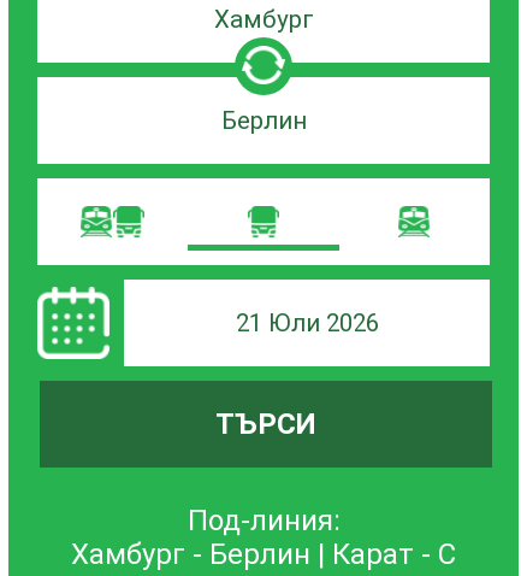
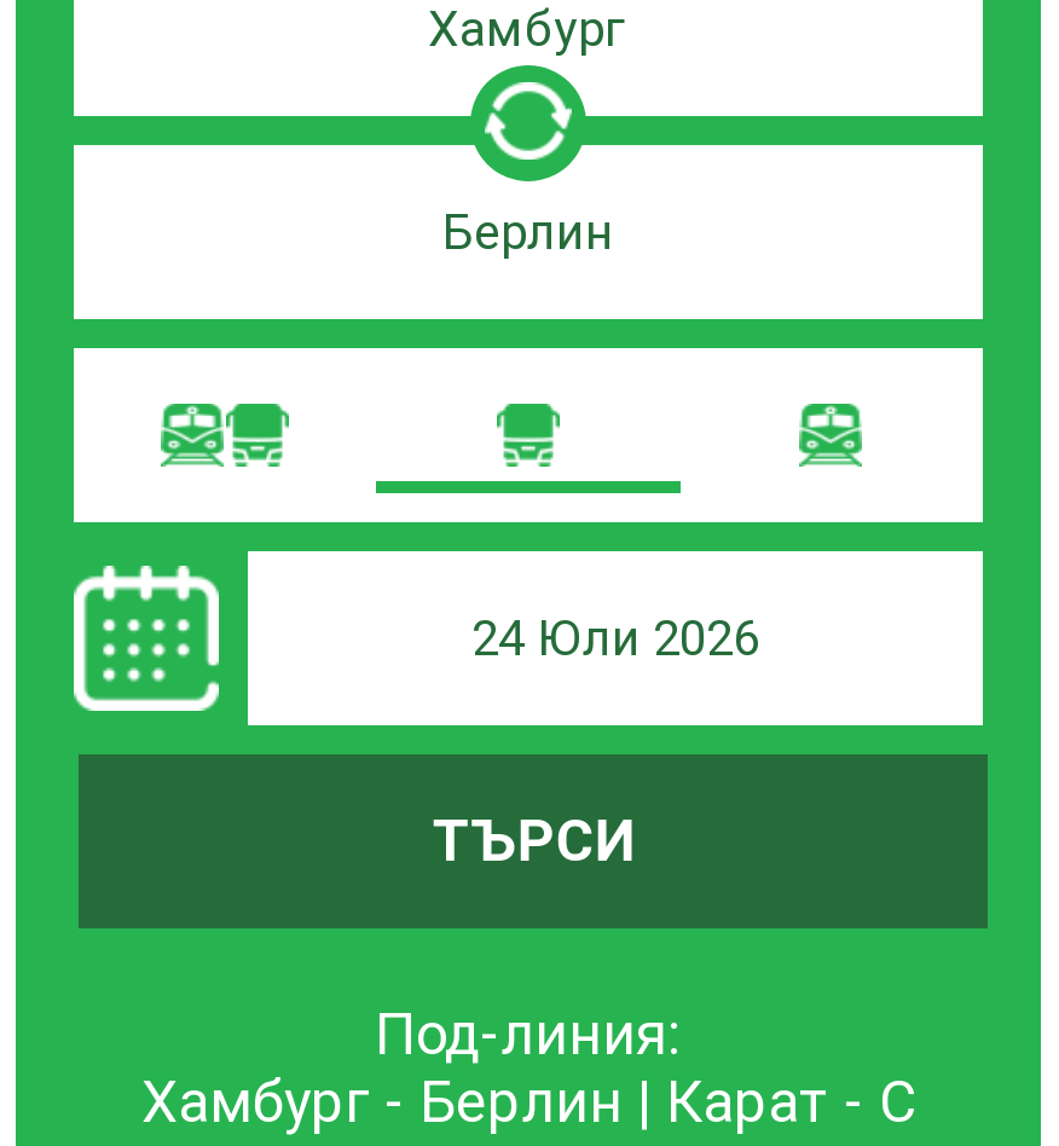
- 21 Юли 2026
+ 24 Юли 2026
